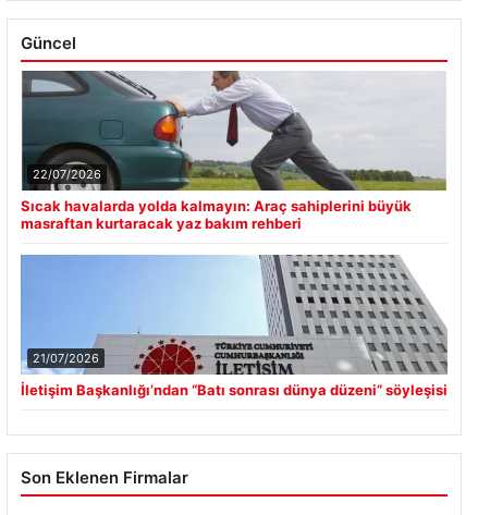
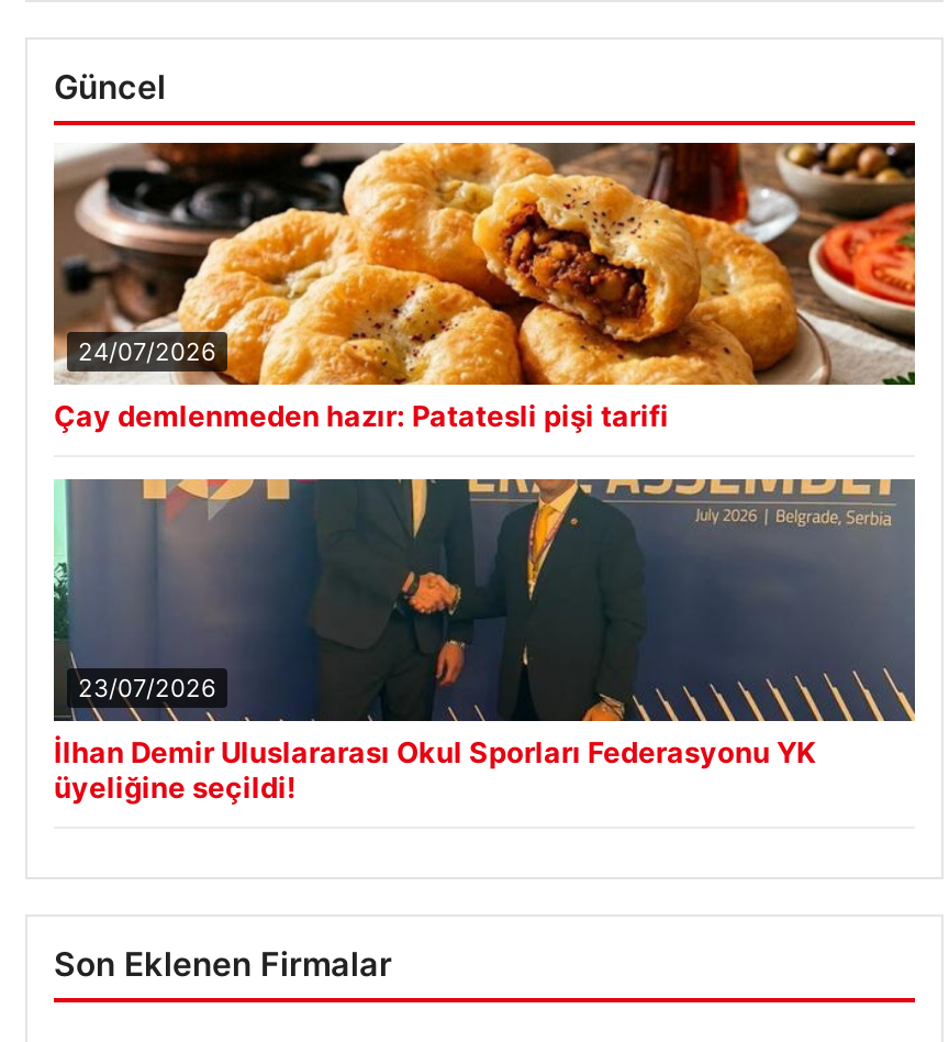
- [image]
- 22/07/2026
+ [image]
+ 24/07/2026

- Sıcak havalarda yolda kalmayın: Araç sahiplerini büyük
- masraftan kurtaracak yaz bakım rehberi
+ Çay demlenmeden hazır: Patatesli pişi tarifi

- [image]
- 21/07/2026
+ [image]
+ 23/07/2026

- İletişim Başkanlığı’ndan “Batı sonrası dünya düzeni” söyleşisi
+ İlhan Demir Uluslararası Okul Sporları Federasyonu YK
+ üyeliğine seçildi!
